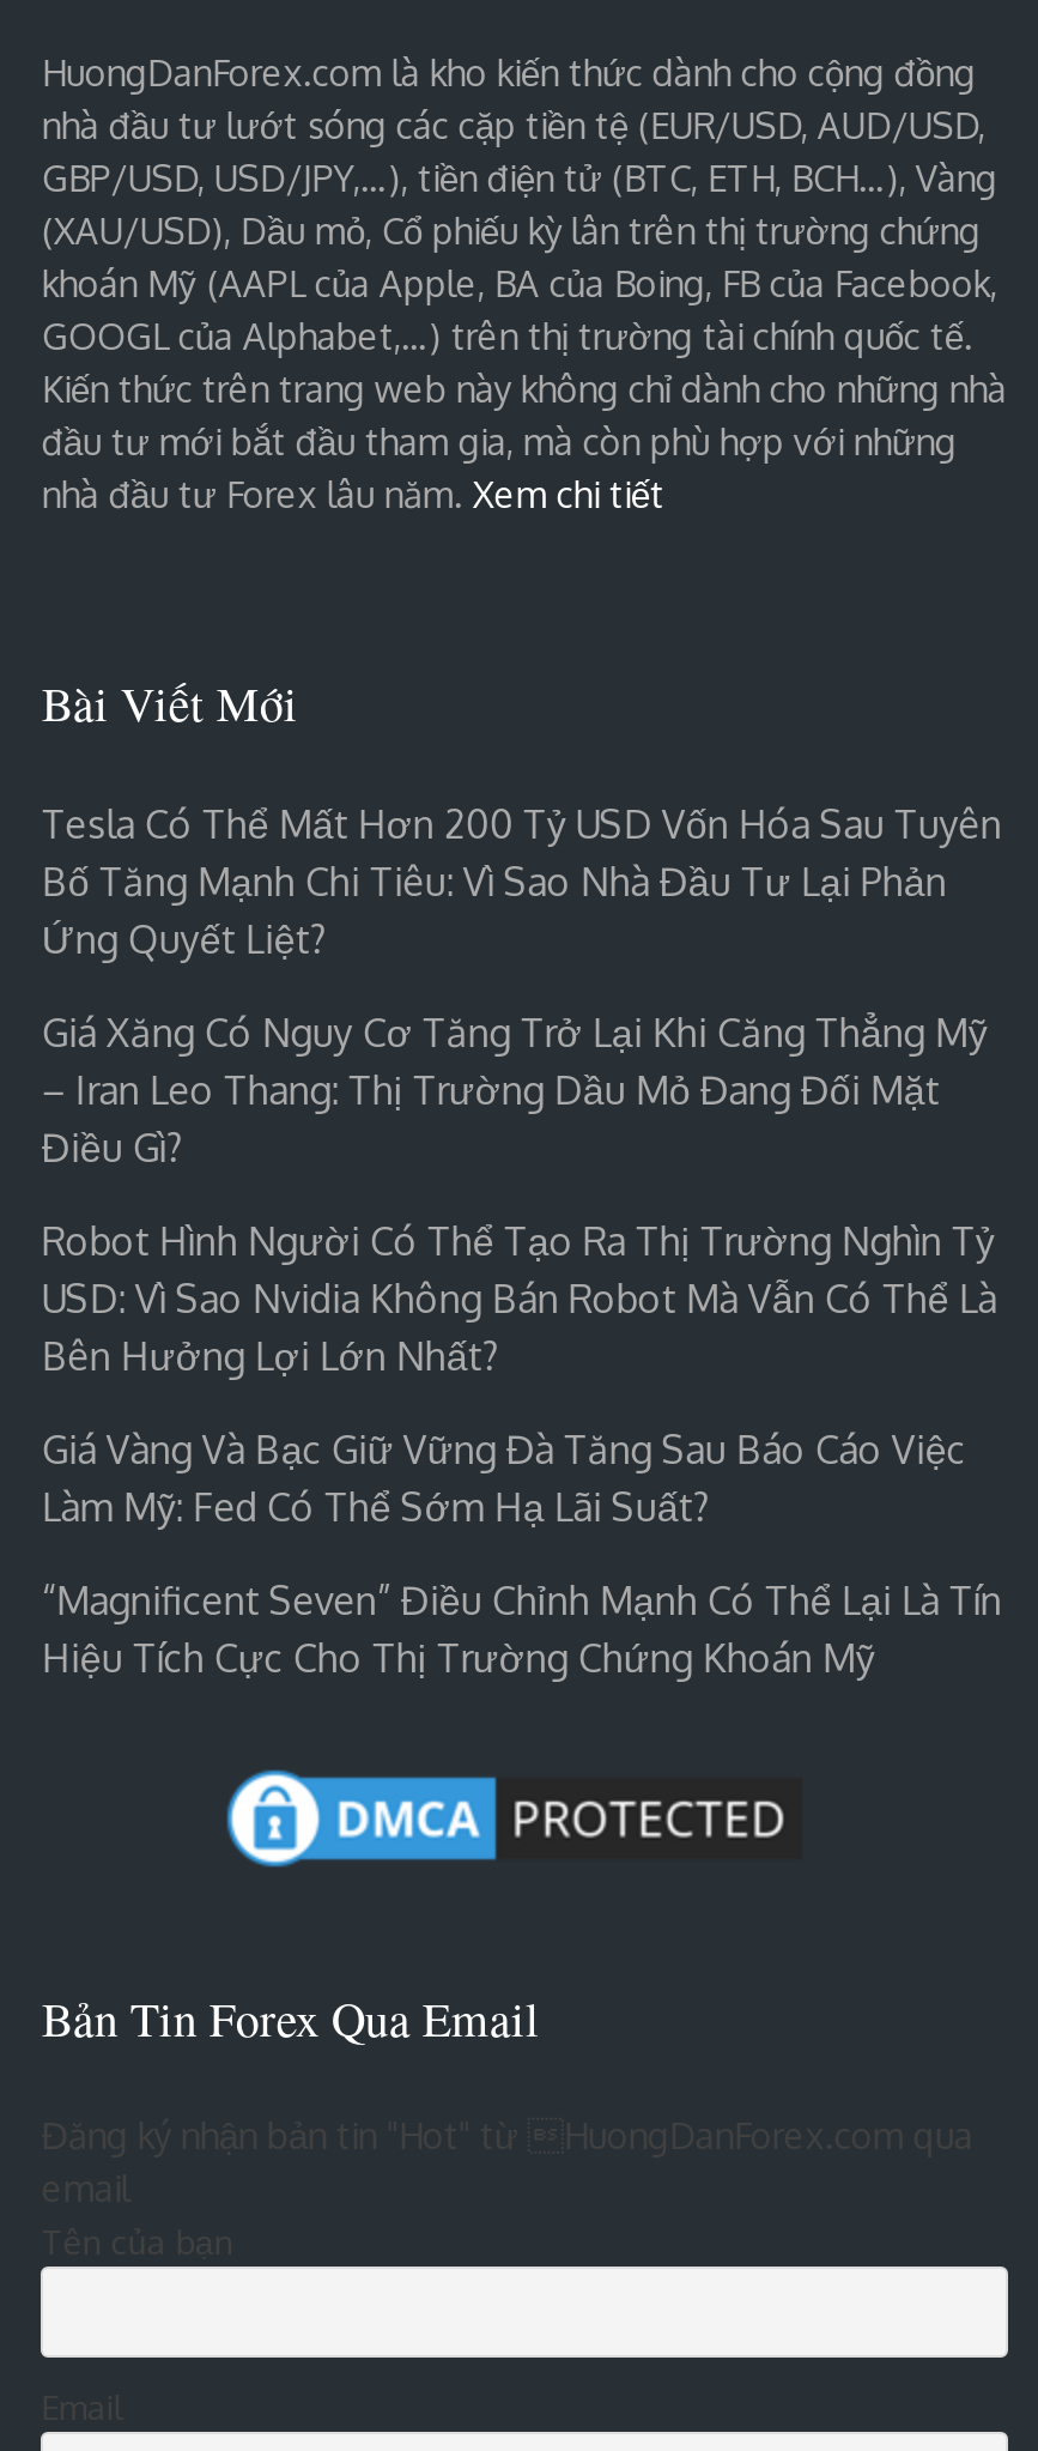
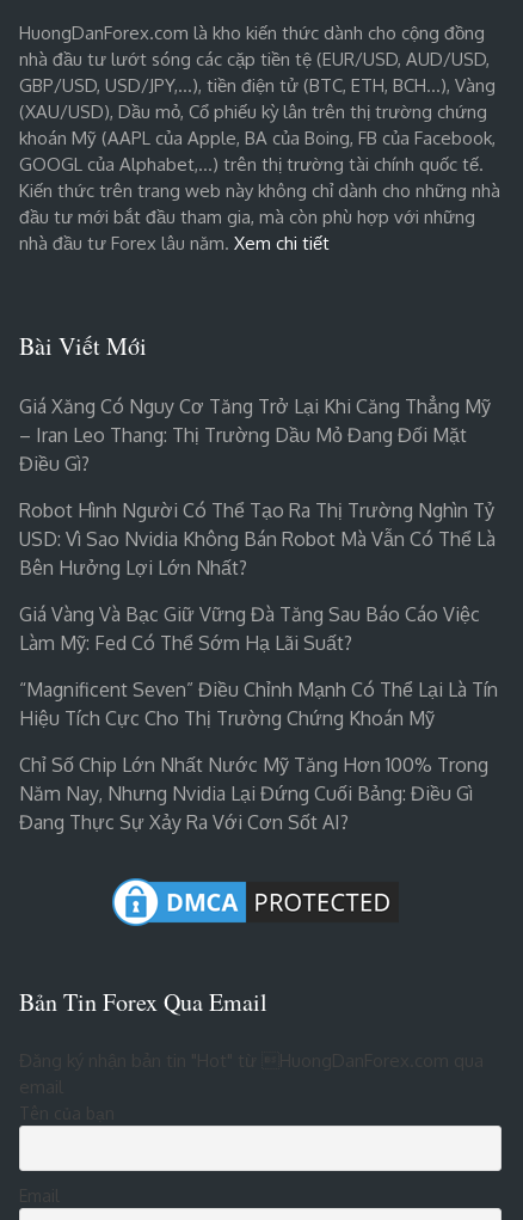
- Tesla Có Thể Mất Hơn 200 Tỷ USD Vốn Hóa Sau Tuyên
- Bố Tăng Mạnh Chi Tiêu: Vì Sao Nhà Đầu Tư Lại Phản
- Ứng Quyết Liệt?

moved up: Giá Xăng Có Nguy Cơ Tăng Trở Lại Khi Căng Thẳng Mỹ | – Iran Leo Thang: Thị Trường Dầu Mỏ Đang Đối Mặt | Điều Gì? | ... | “Magnificent Seven” Điều Chỉnh Mạnh Có Thể Lại Là Tín | Hiệu Tích Cực Cho Thị Trường Chứng Khoán Mỹ

+ Chỉ Số Chip Lớn Nhất Nước Mỹ Tăng Hơn 100% Trong
+ Năm Nay, Nhưng Nvidia Lại Đứng Cuối Bảng: Điều Gì
+ Đang Thực Sự Xảy Ra Với Cơn Sốt AI?
